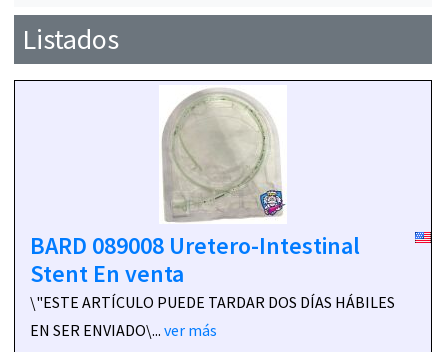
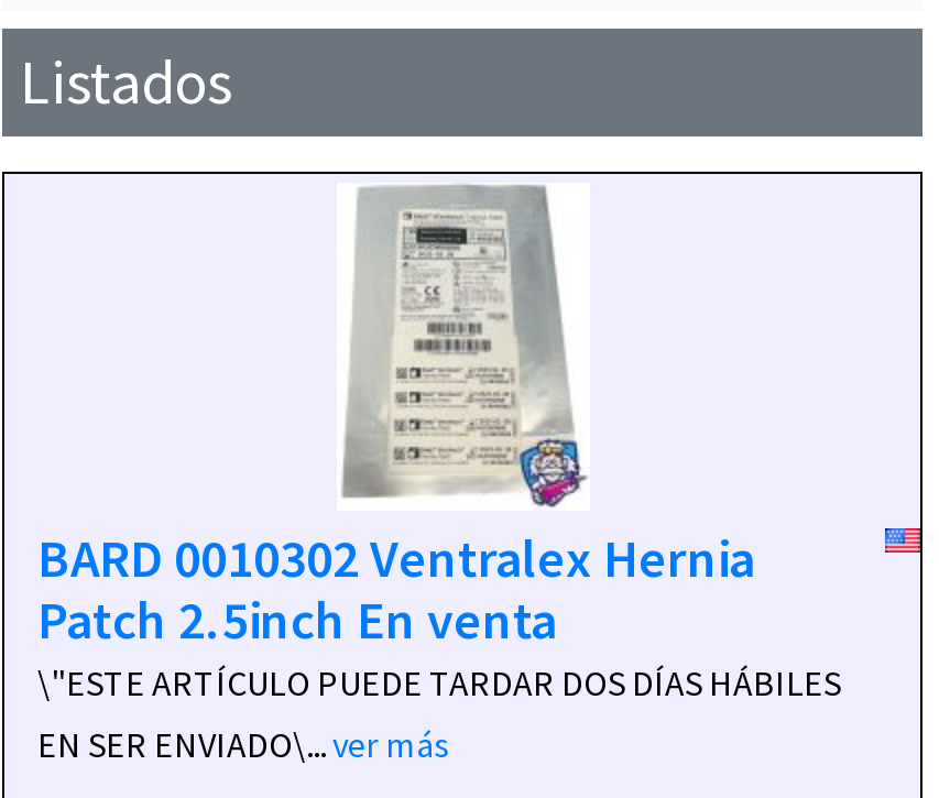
- [image]
- BARD 089008 Uretero-Intestinal
- Stent En venta
+ [image]
+ BARD 0010302 Ventralex Hernia
+ Patch 2.5inch En venta
